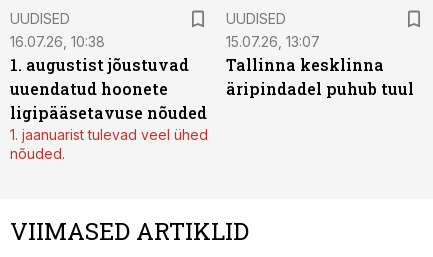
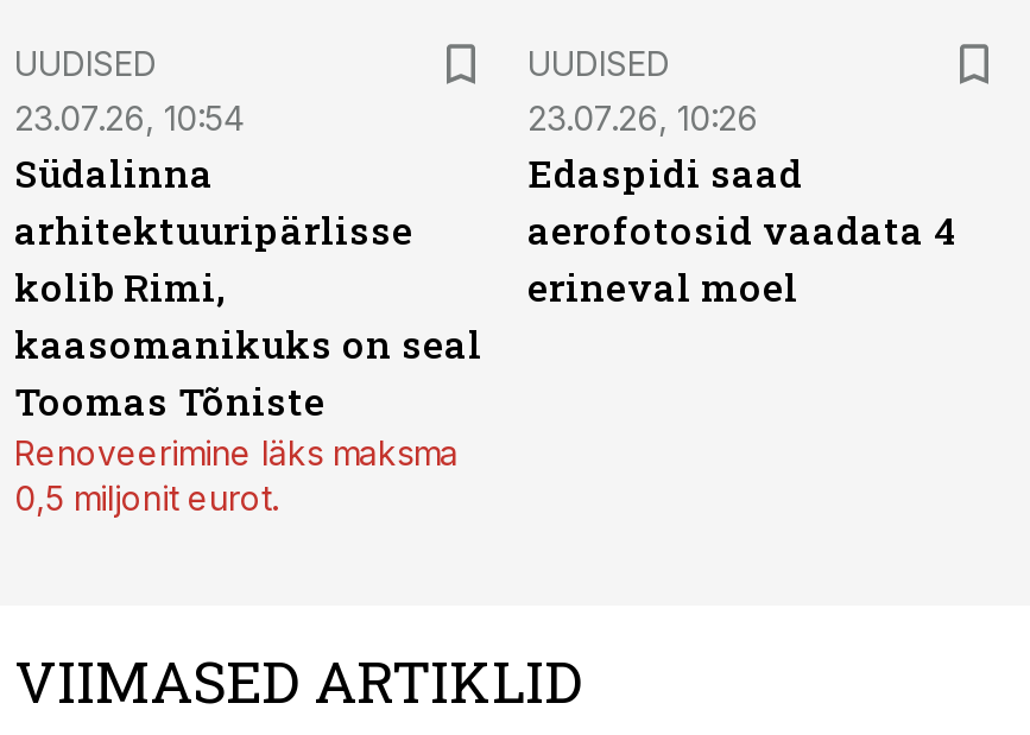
- 16.07.26, 10:38
- 1. augustist jõustuvad
- uuendatud hoonete
- ligipääsetavuse nõuded
- 1. jaanuarist tulevad veel ühed
- nõuded.
+ 23.07.26, 10:54
+ Südalinna
+ arhitektuuripärlisse
+ kolib Rimi,
+ kaasomanikuks on seal
+ Toomas Tõniste
+ Renoveerimine läks maksma
+ 0,5 miljonit eurot.

- 15.07.26, 13:07
- Tallinna kesklinna
- äripindadel puhub tuul
+ 23.07.26, 10:26
+ Edaspidi saad
+ aerofotosid vaadata 4
+ erineval moel
